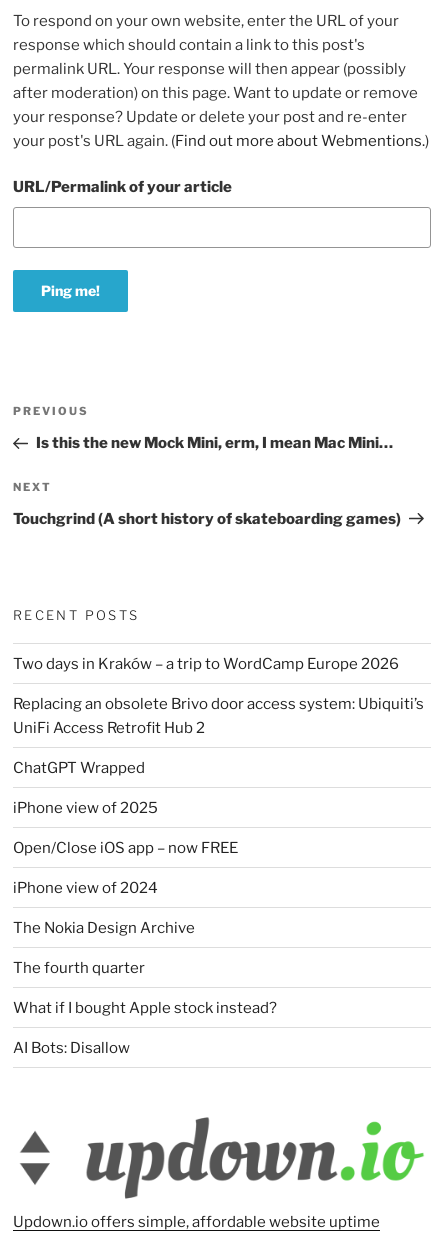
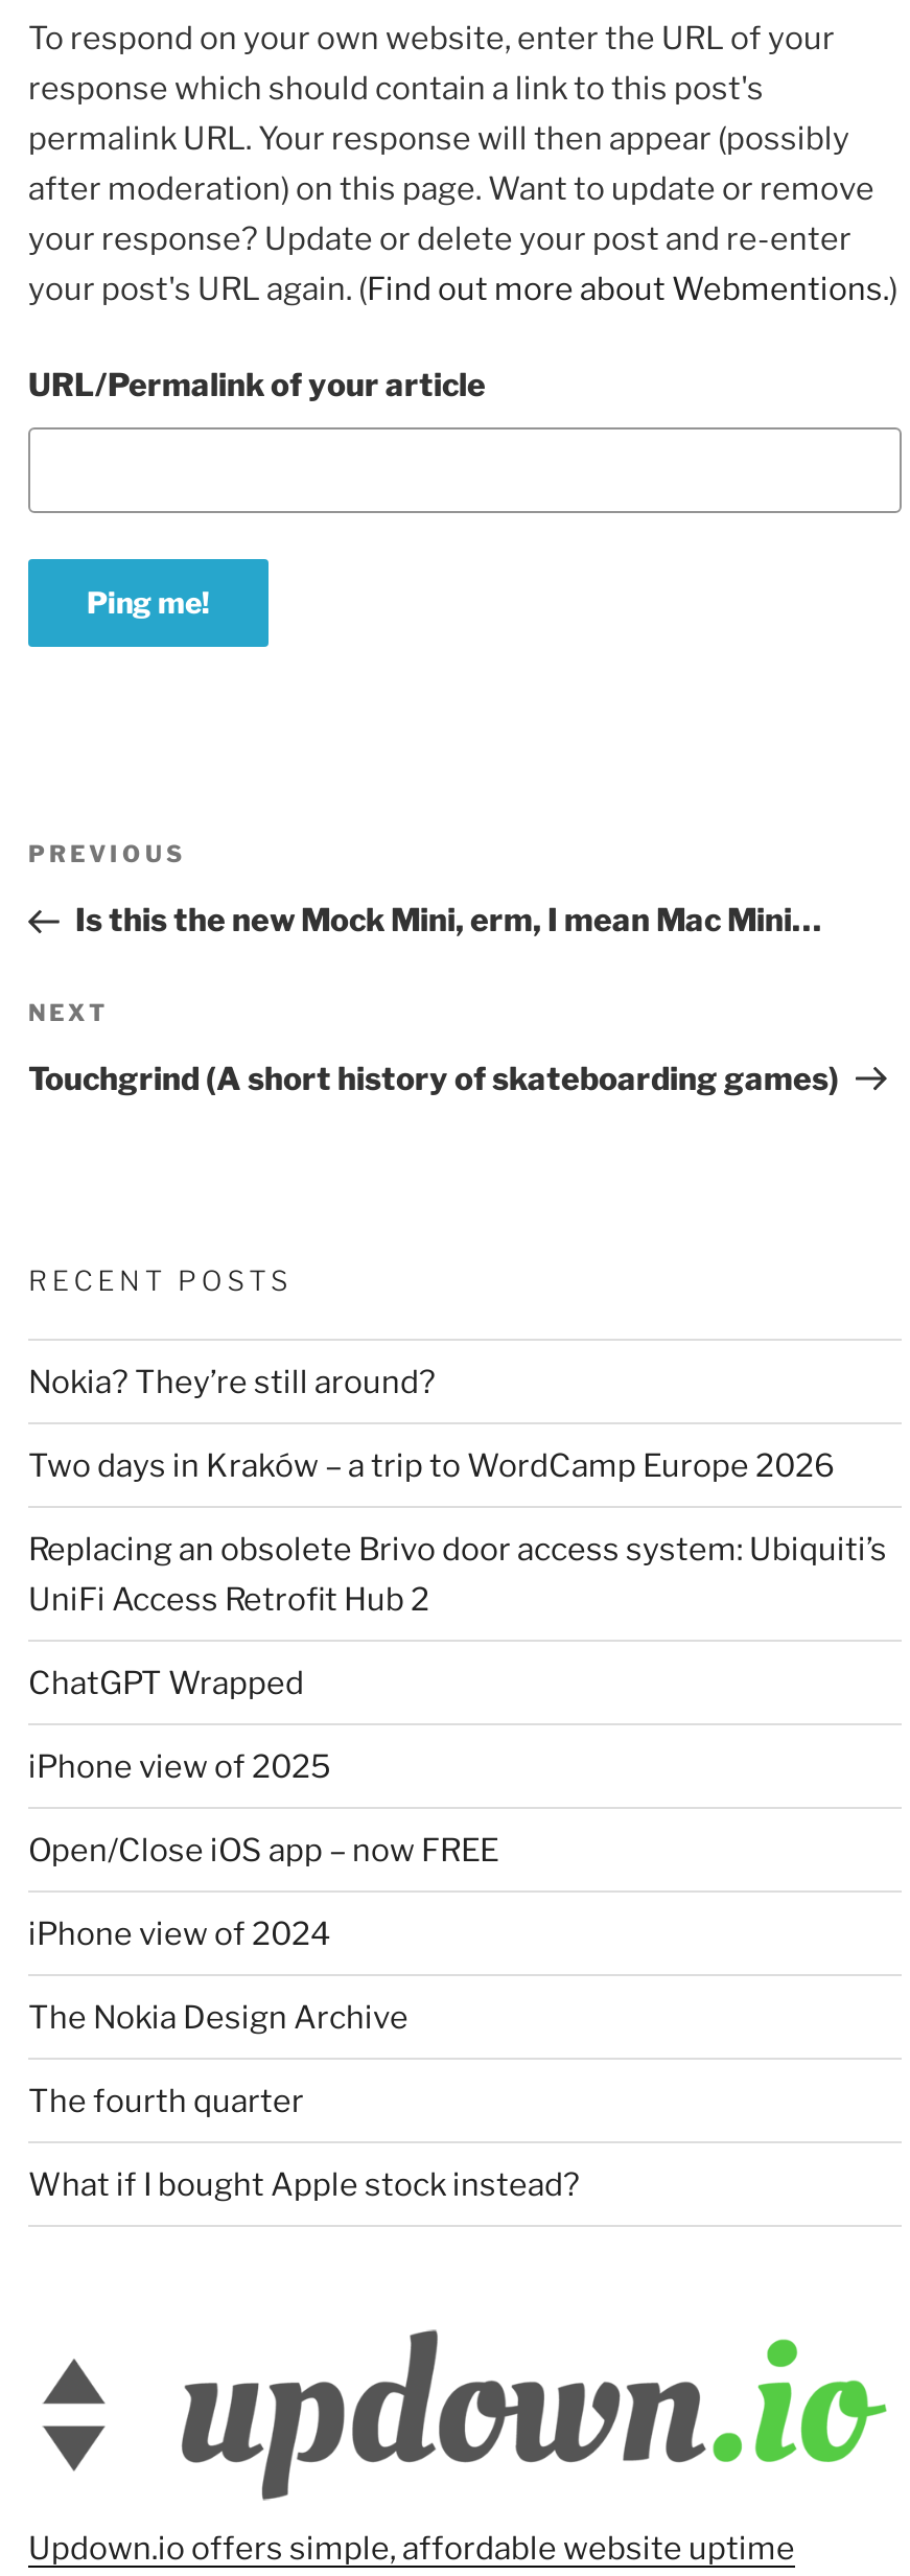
+ Nokia? They’re still around?

moved down: Two days in Kraków – a trip to WordCamp Europe 2026 | Replacing an obsolete Brivo door access system: Ubiquiti’s | UniFi Access Retrofit Hub 2 | ... | The fourth quarter | What if I bought Apple stock instead?

- AI Bots: Disallow
